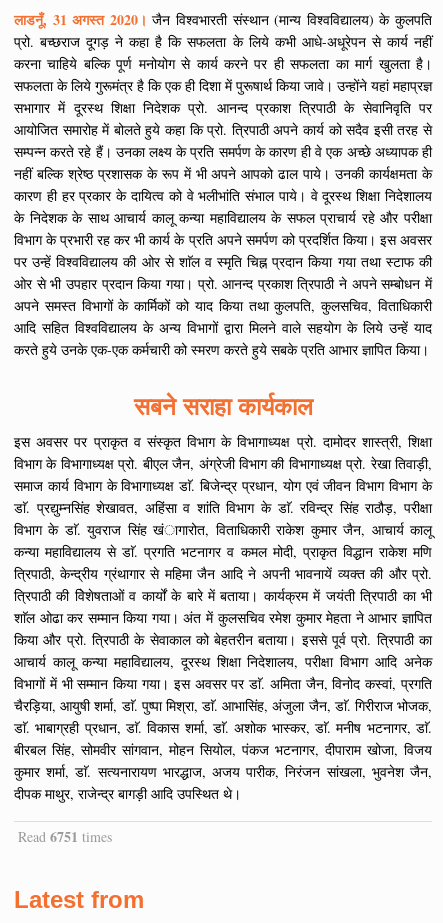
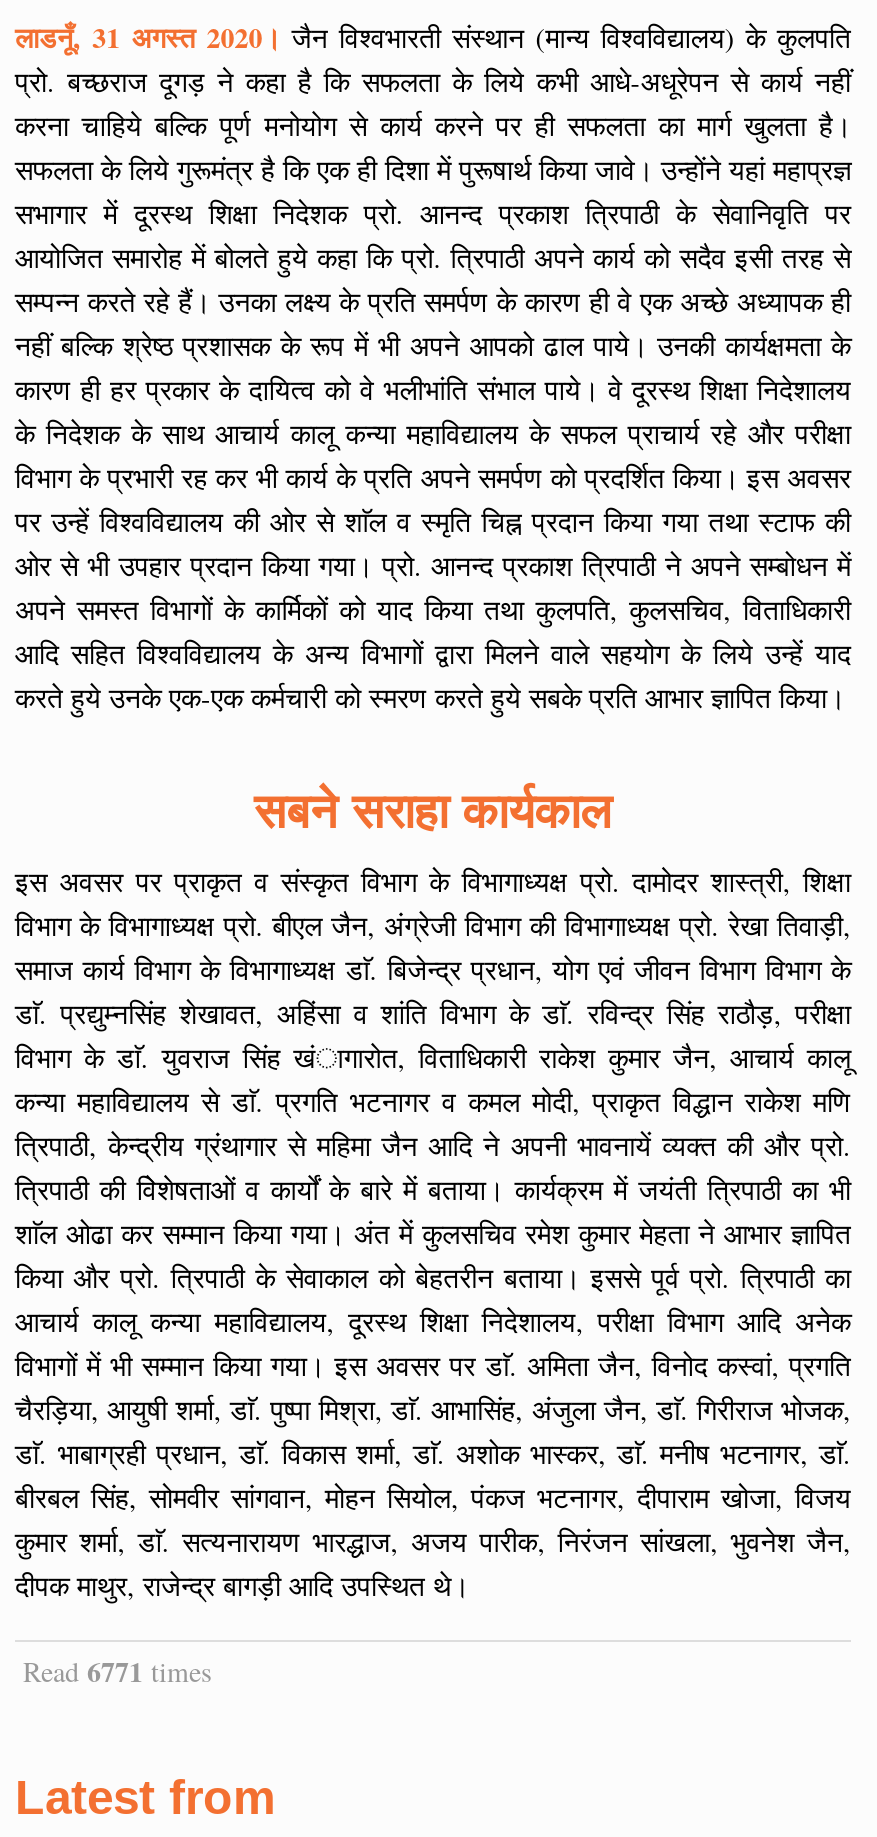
- Read 6751 times
+ Read 6771 times
